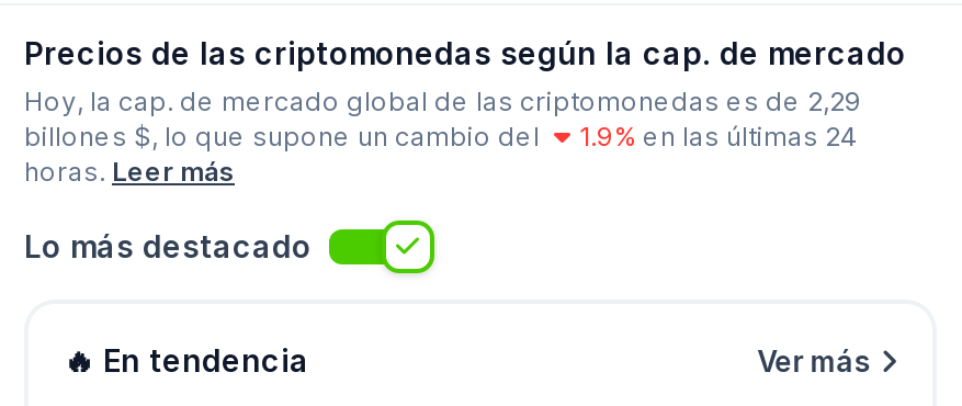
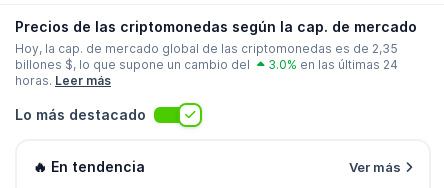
- Hoy, la cap. de mercado global de las criptomonedas es de 2,29
+ Hoy, la cap. de mercado global de las criptomonedas es de 2,35

- 1.9% en las últimas 24
+ 3.0% en las últimas 24
